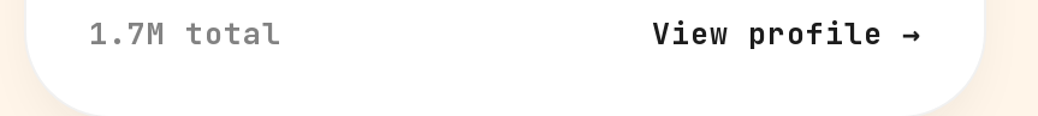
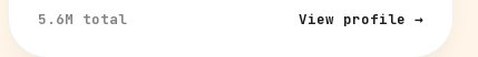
- 1.7M total
+ 5.6M total
